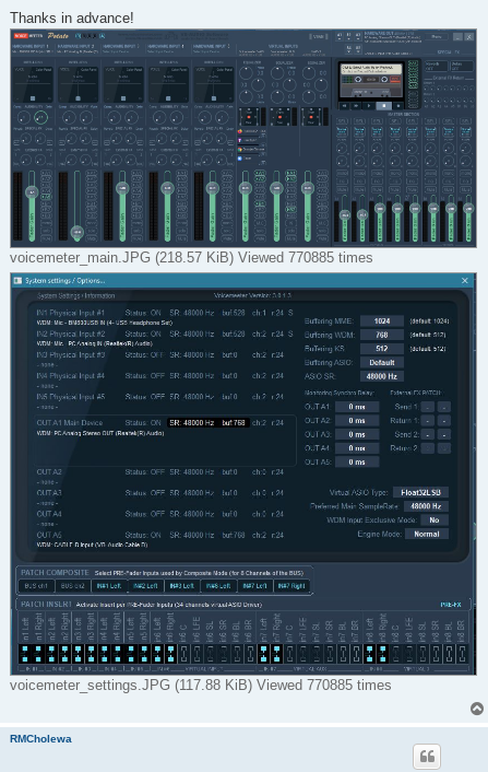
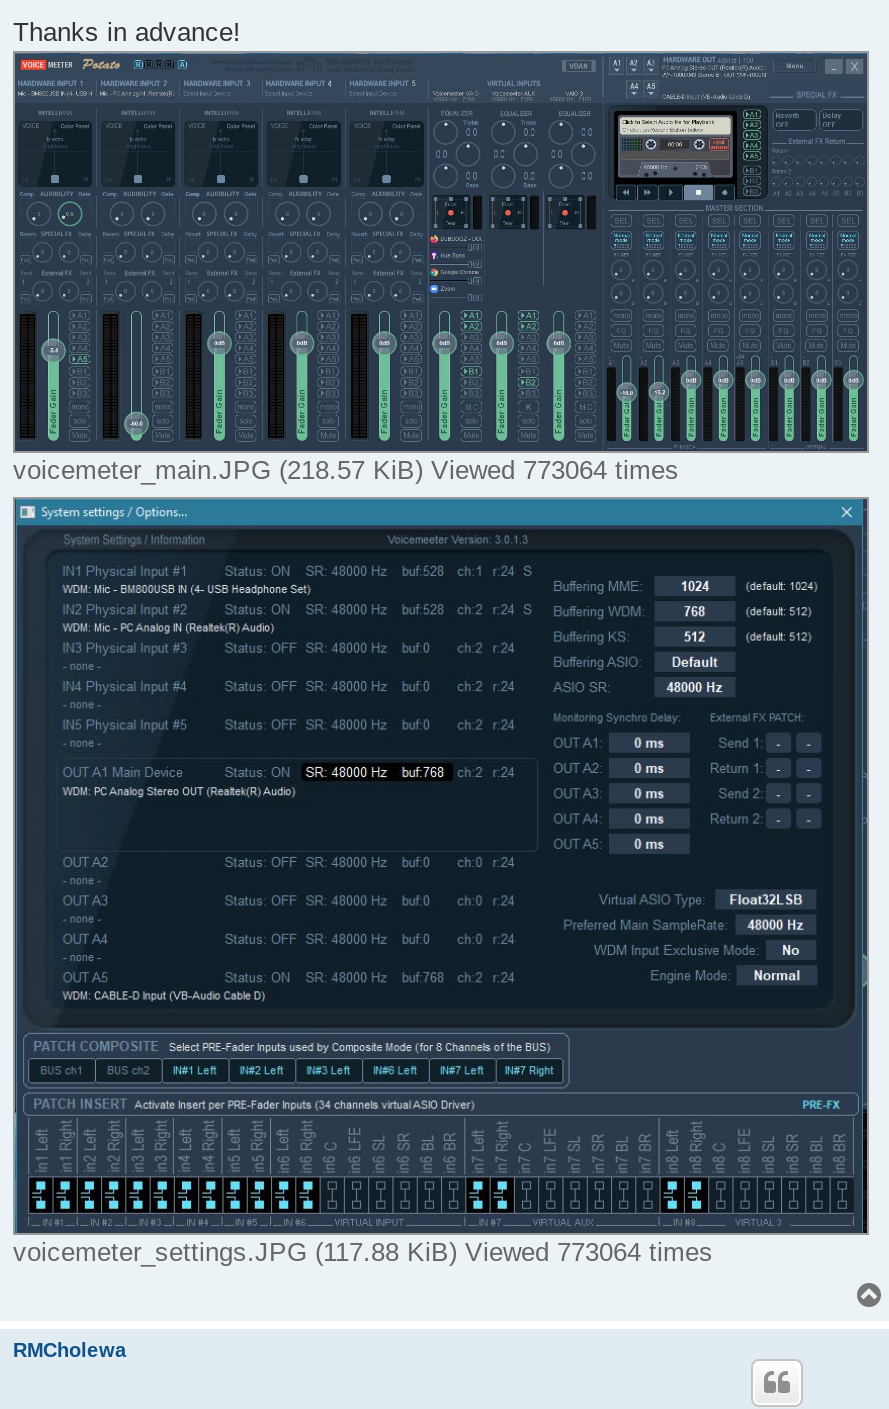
- voicemeter_main.JPG (218.57 KiB) Viewed 770885 times
+ voicemeter_main.JPG (218.57 KiB) Viewed 773064 times

- voicemeter_settings.JPG (117.88 KiB) Viewed 770885 times
+ voicemeter_settings.JPG (117.88 KiB) Viewed 773064 times
